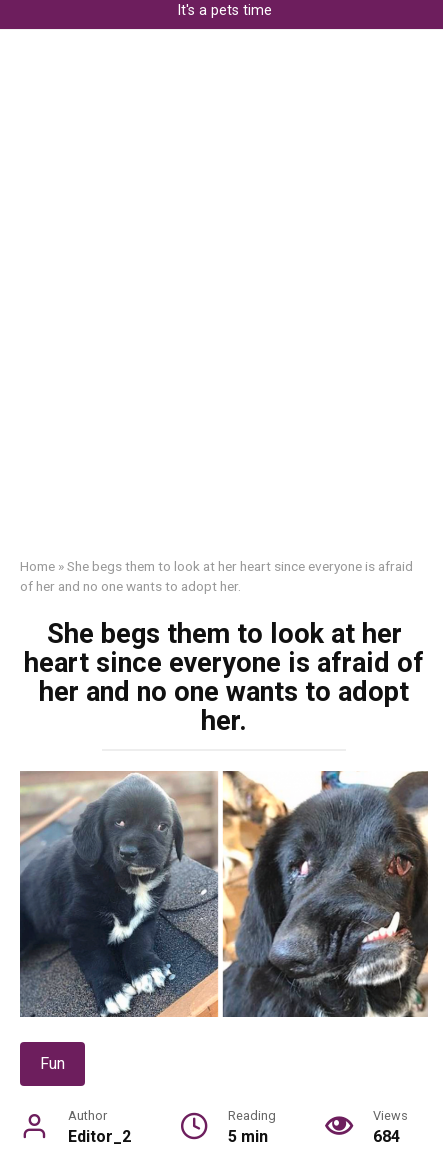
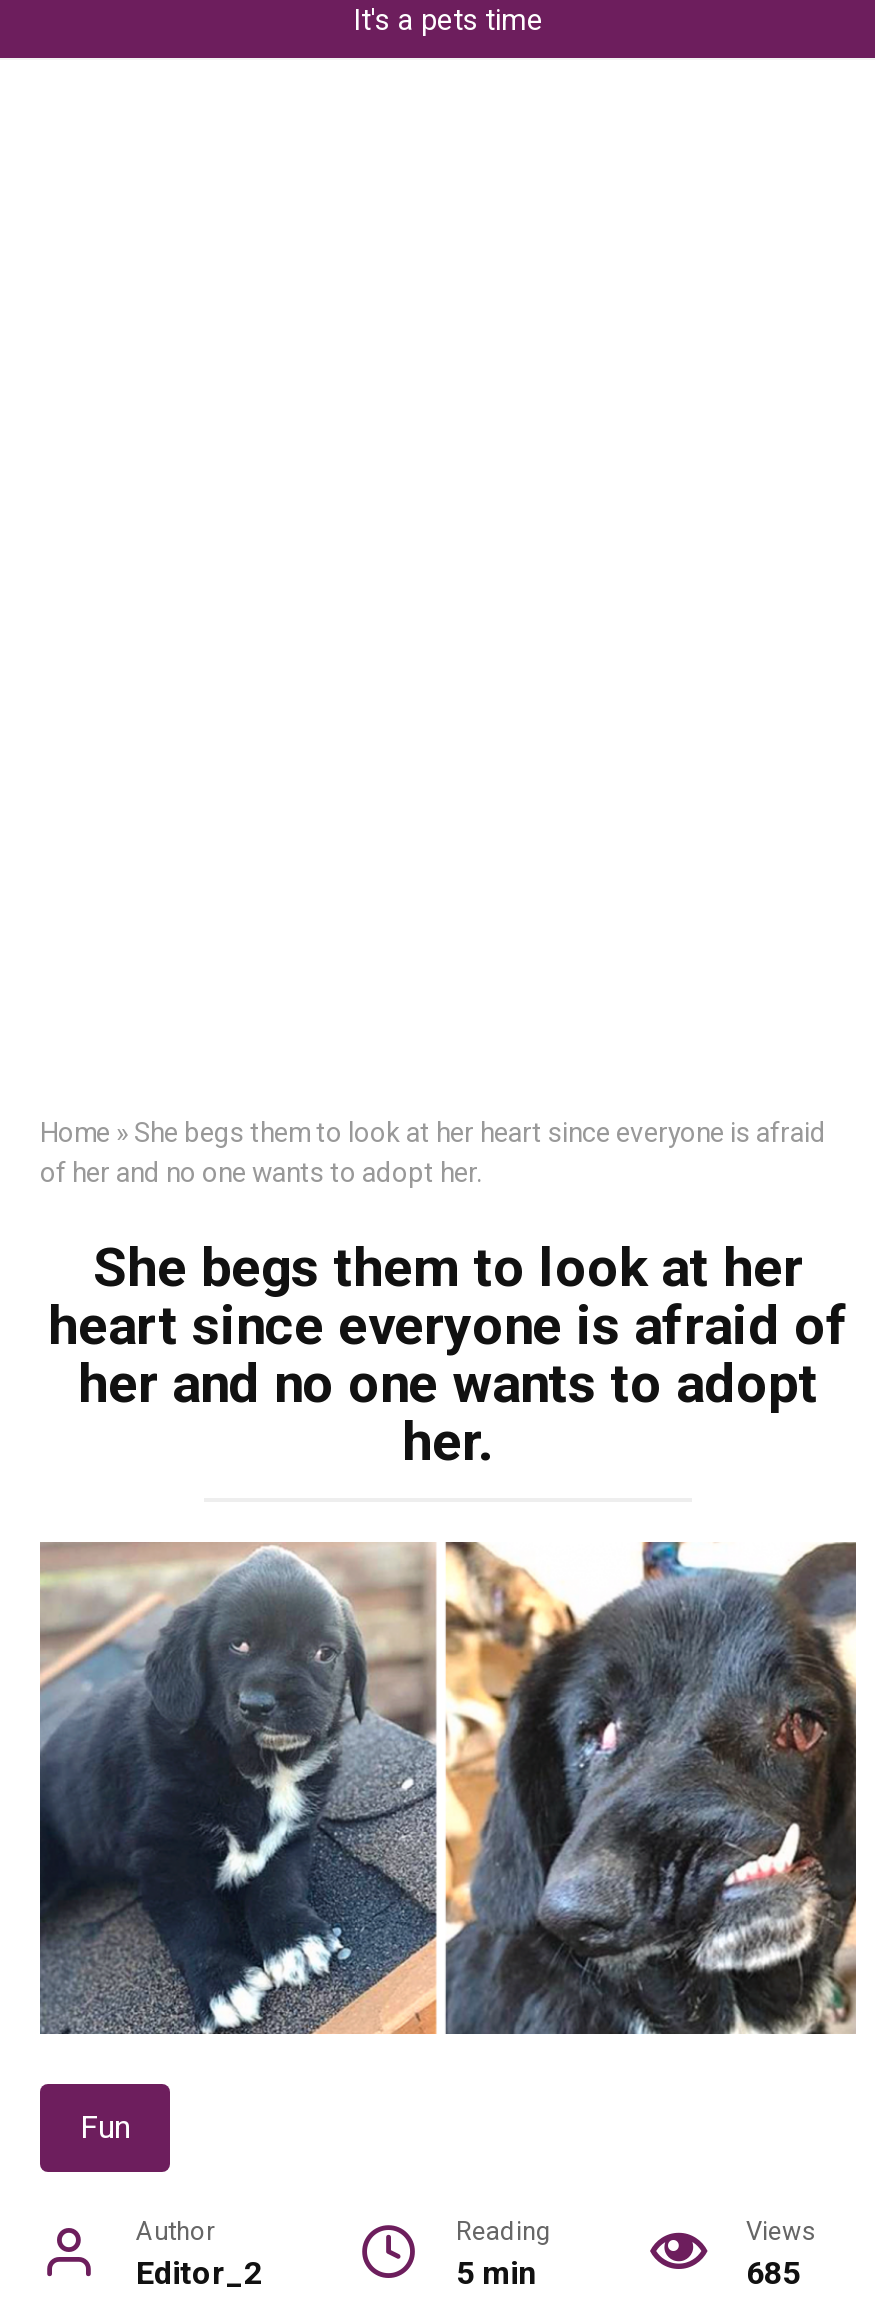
- 684
+ 685
